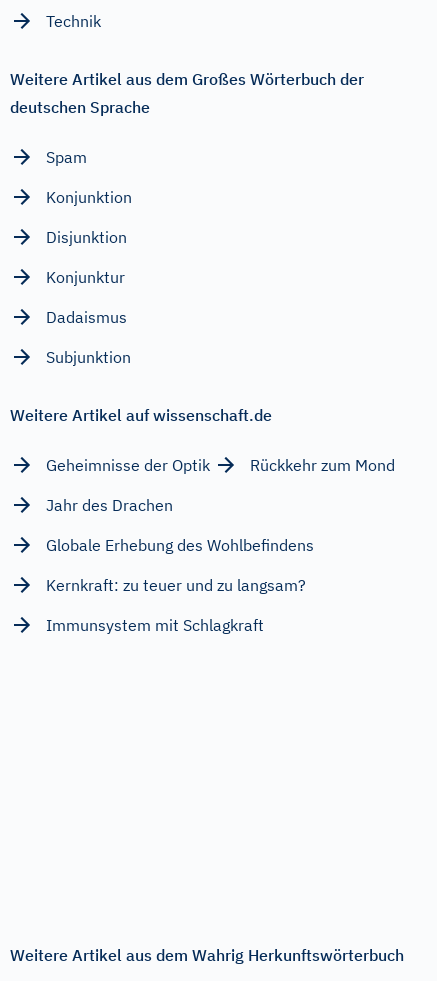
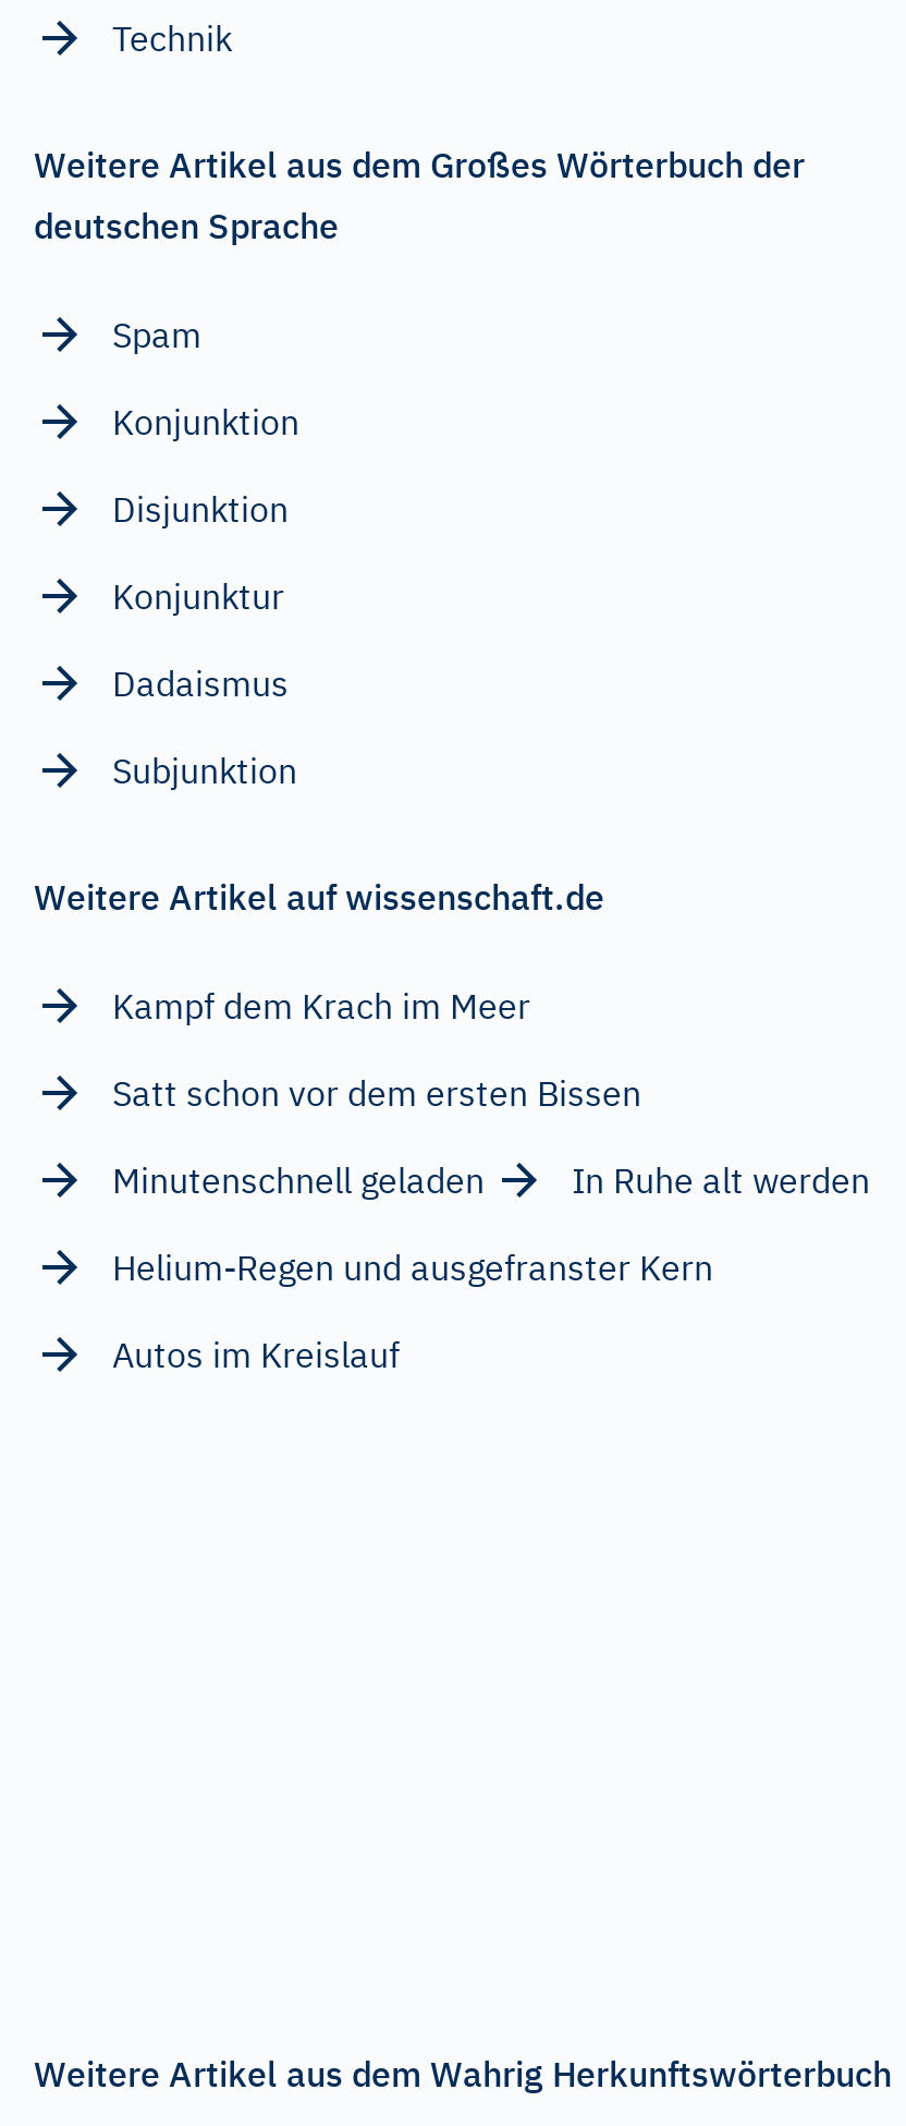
- Geheimnisse der Optik
- Rückkehr zum Mond
+ Kampf dem Krach im Meer

- Jahr des Drachen
+ Satt schon vor dem ersten Bissen

- Globale Erhebung des Wohlbefindens
+ Minutenschnell geladen
+ In Ruhe alt werden

- Kernkraft: zu teuer und zu langsam?
+ Helium-Regen und ausgefranster Kern

- Immunsystem mit Schlagkraft
+ Autos im Kreislauf
